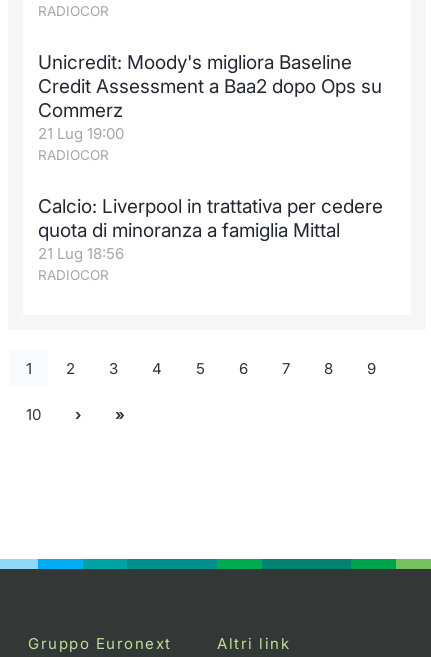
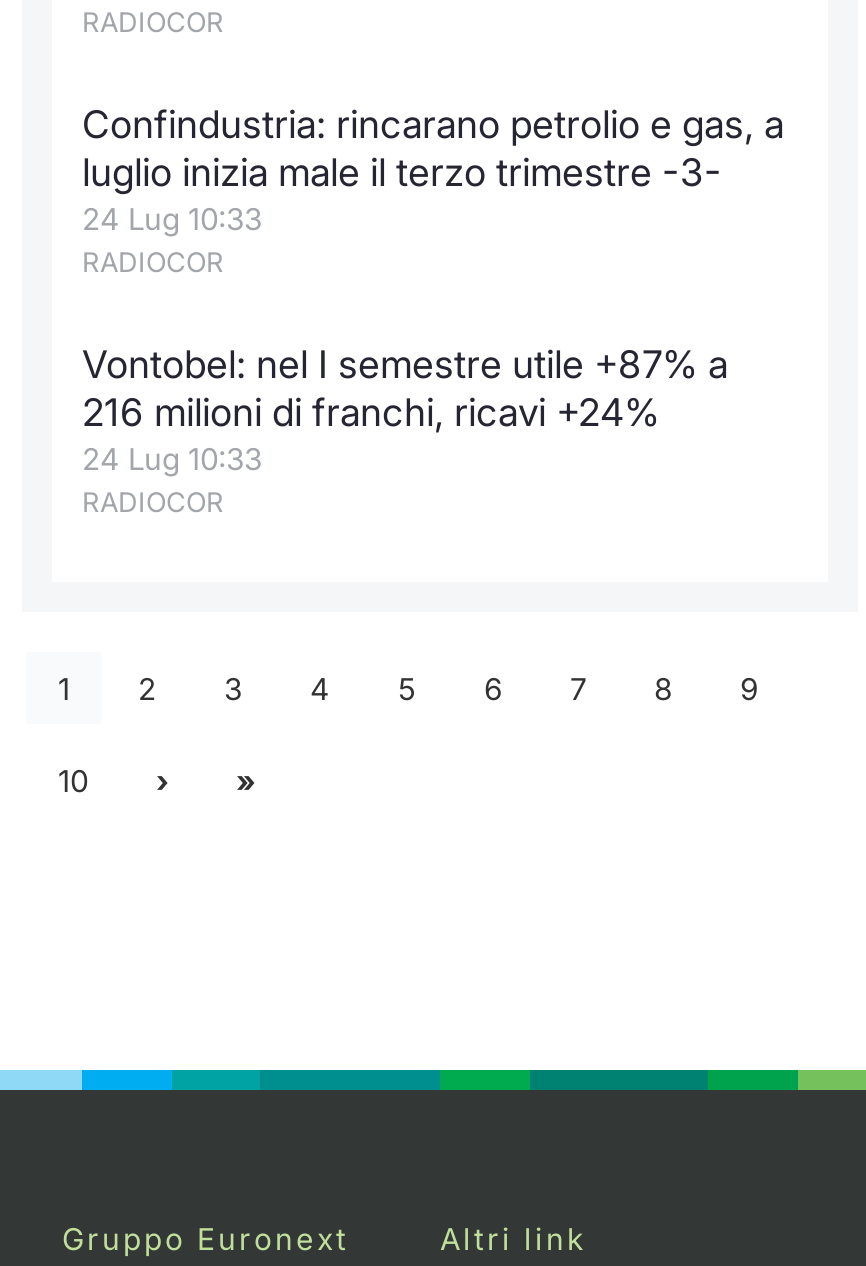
- Unicredit: Moody's migliora Baseline
- Credit Assessment a Baa2 dopo Ops su
- Commerz
- 21 Lug 19:00
+ Confindustria: rincarano petrolio e gas, a
+ luglio inizia male il terzo trimestre -3-
+ 24 Lug 10:33

- Calcio: Liverpool in trattativa per cedere
- quota di minoranza a famiglia Mittal
- 21 Lug 18:56
+ Vontobel: nel I semestre utile +87% a
+ 216 milioni di franchi, ricavi +24%
+ 24 Lug 10:33
